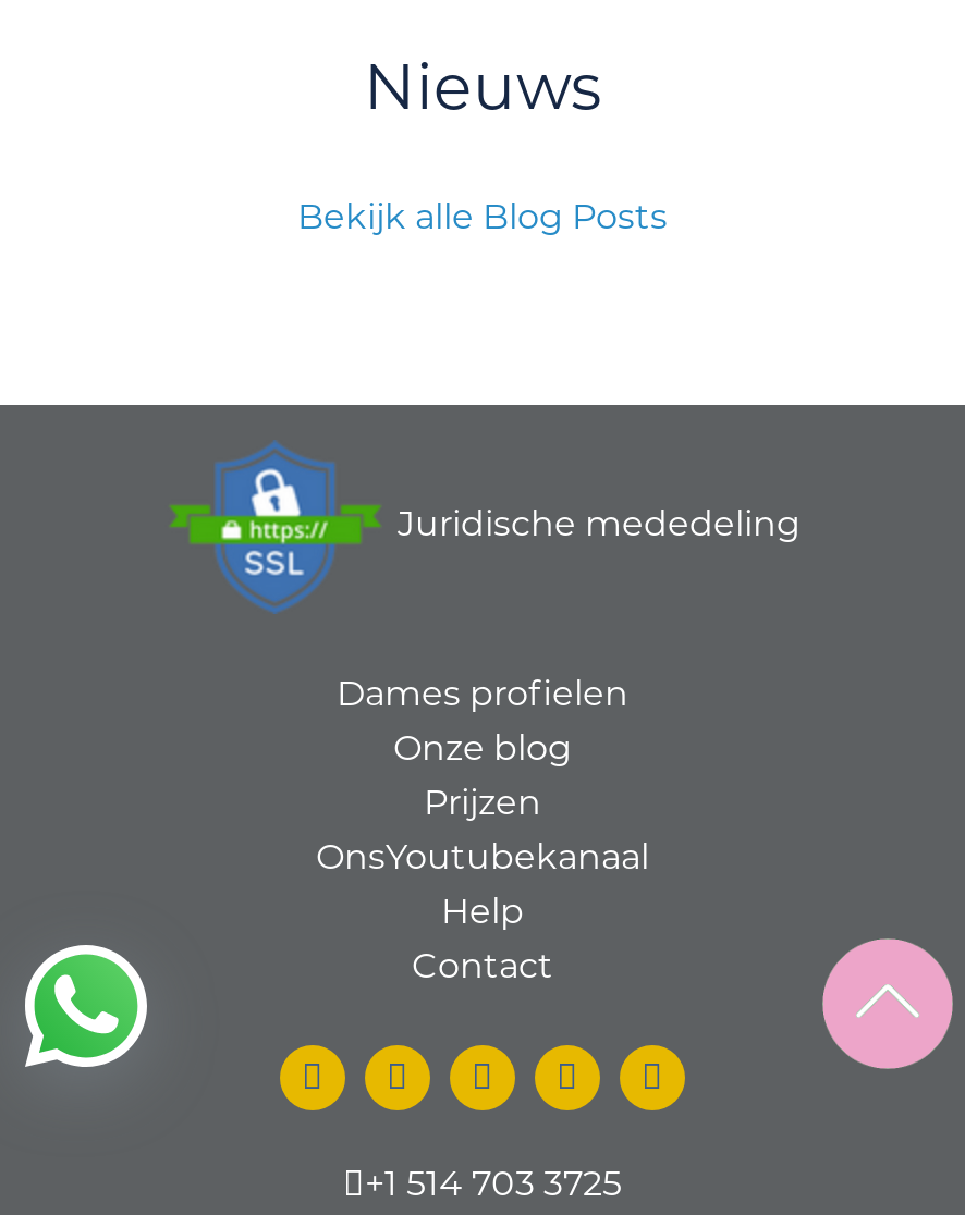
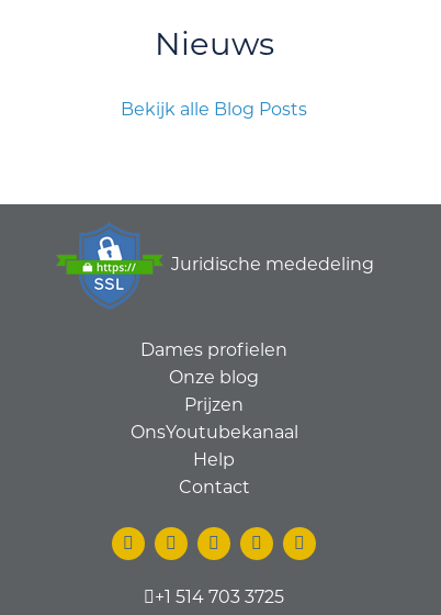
- [image]

- [image]
